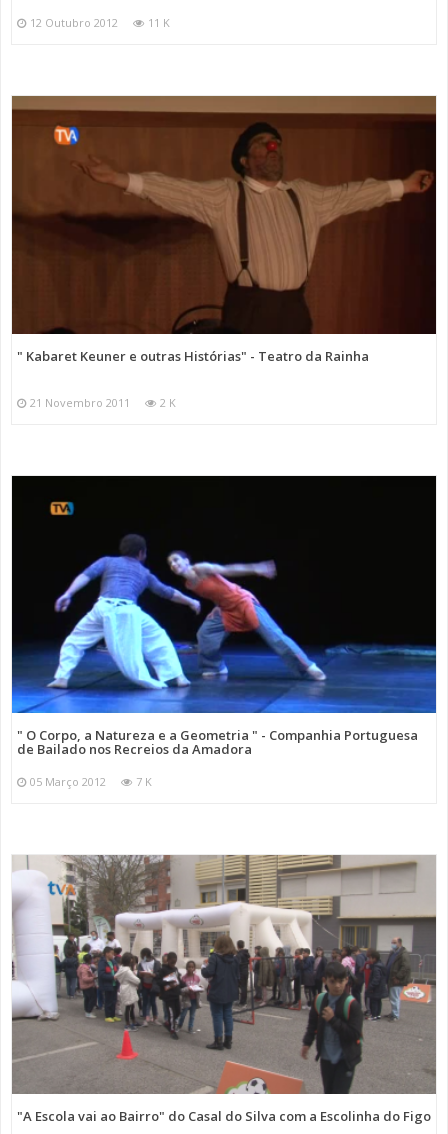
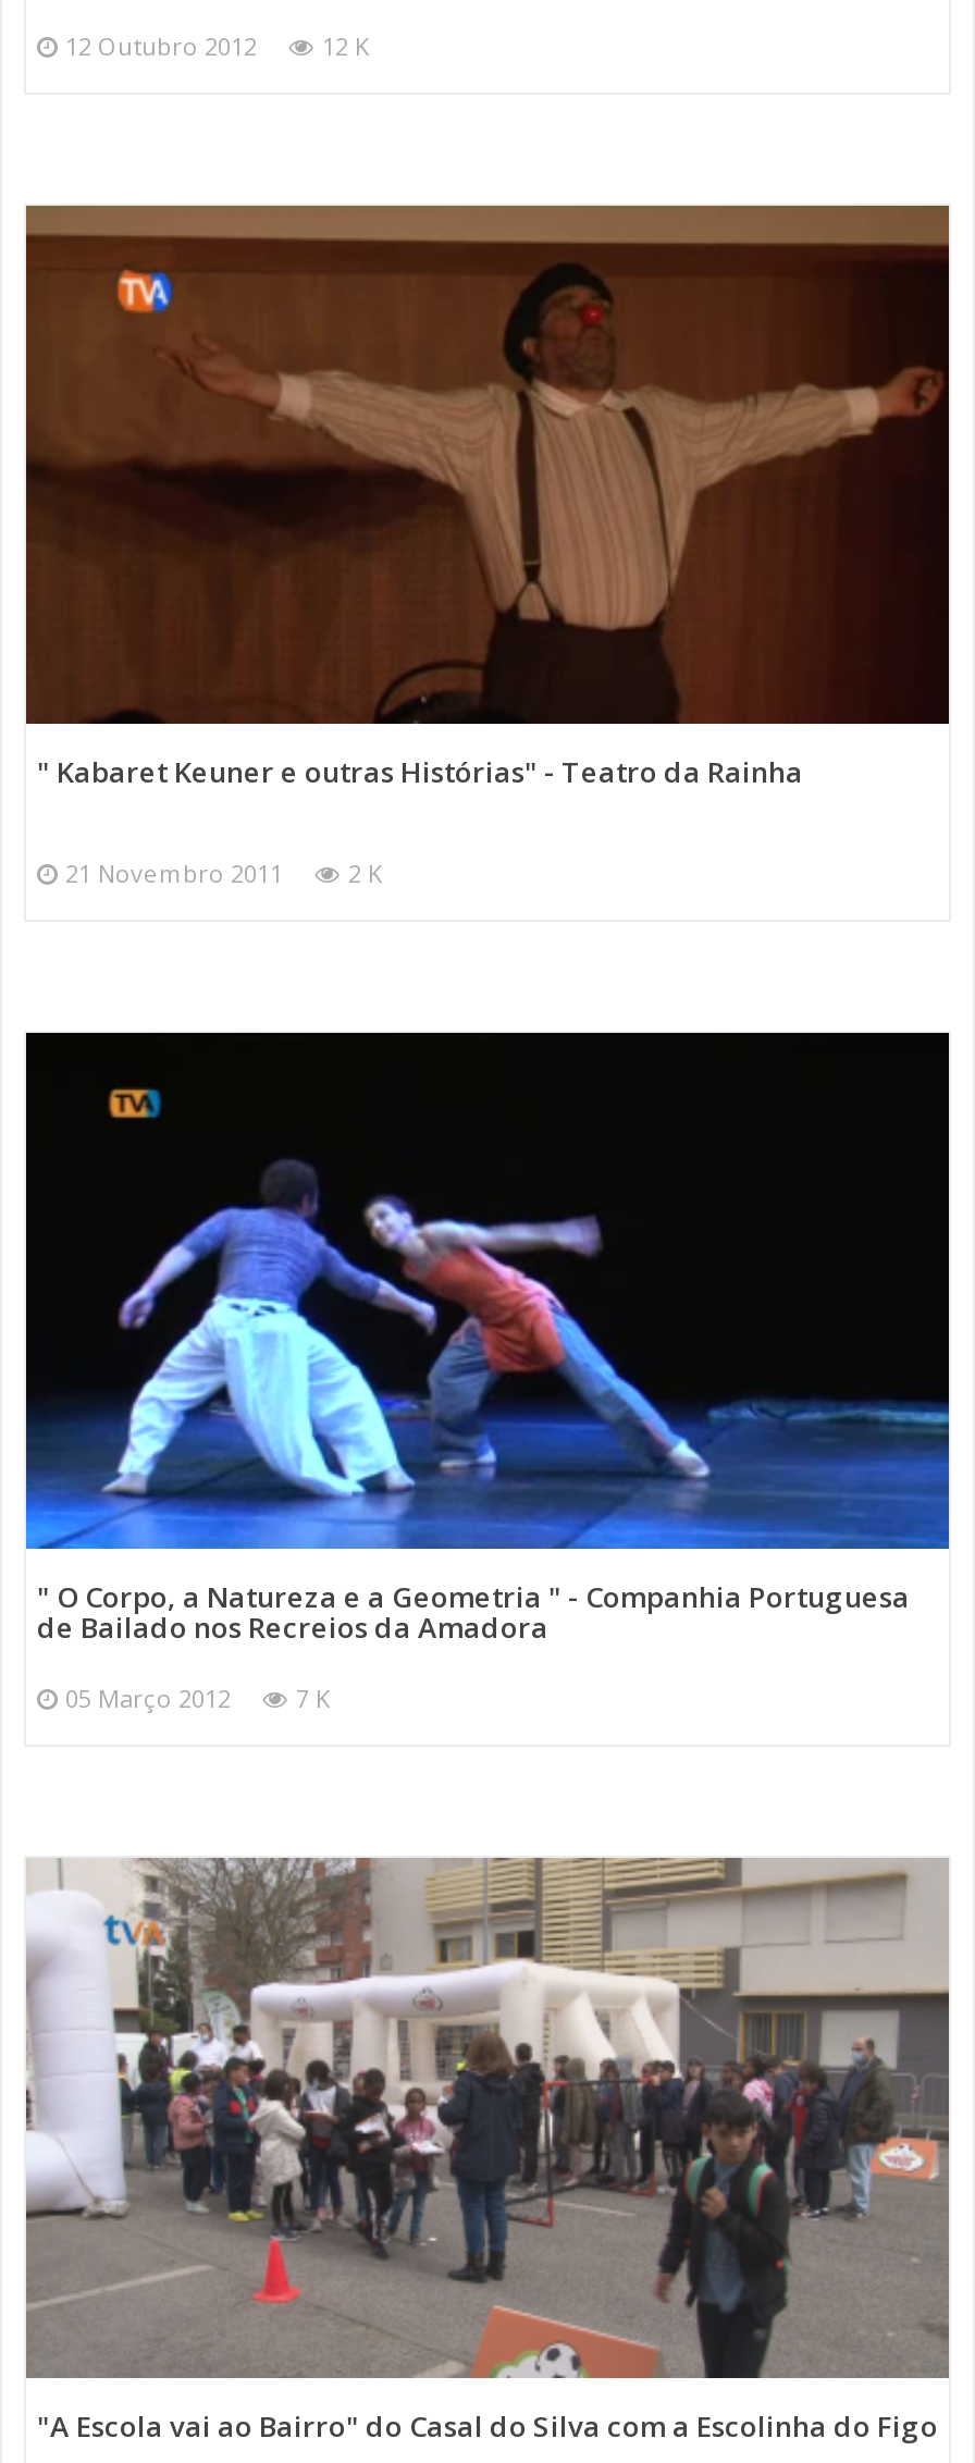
- 12 Outubro 2012 11 K
+ 12 Outubro 2012 12 K
